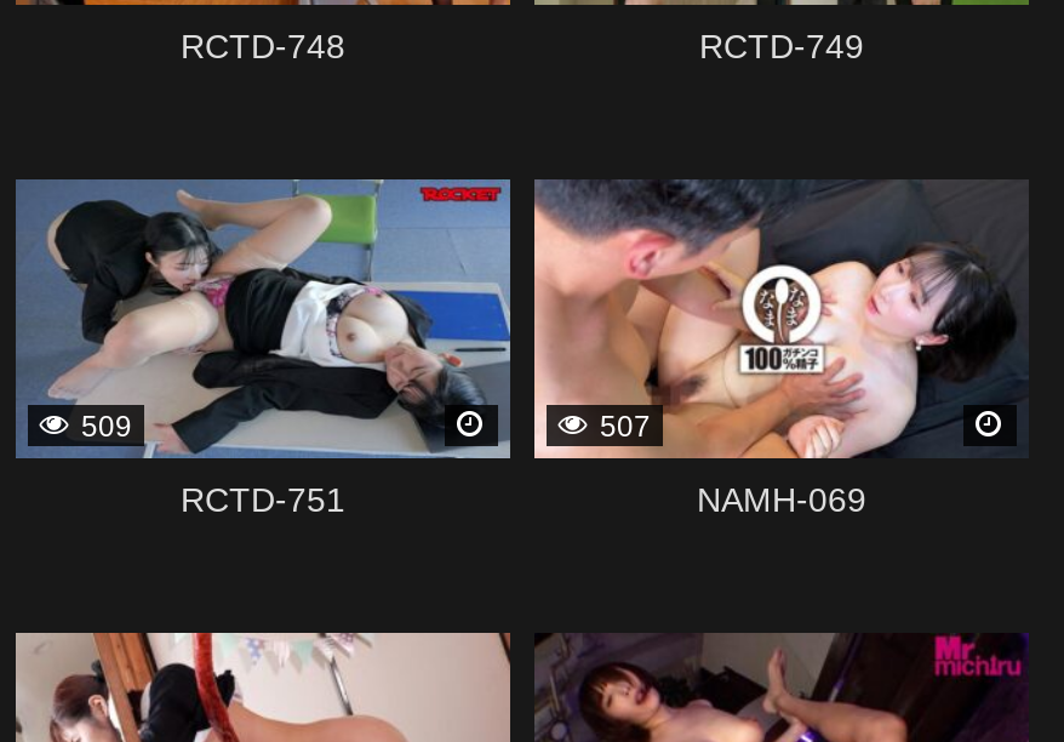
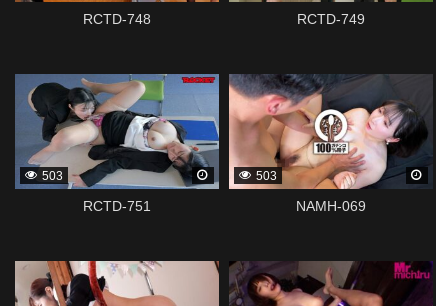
- 509
+ 503

- 507
+ 503
